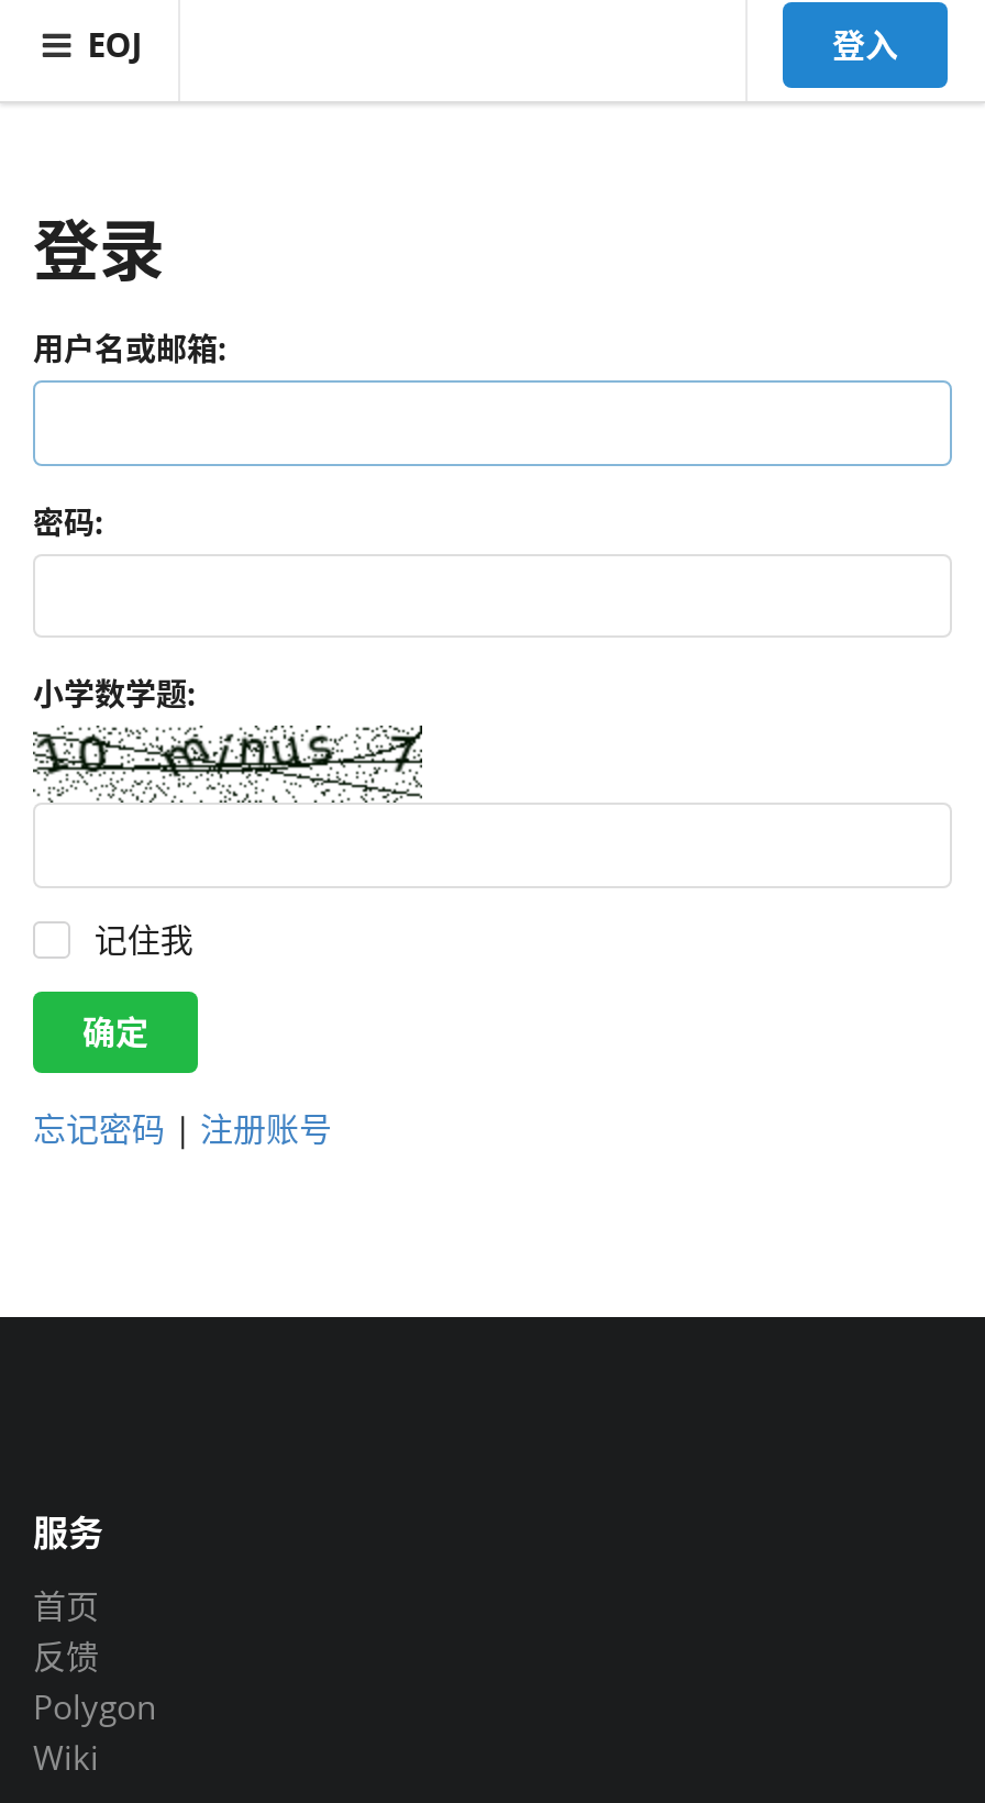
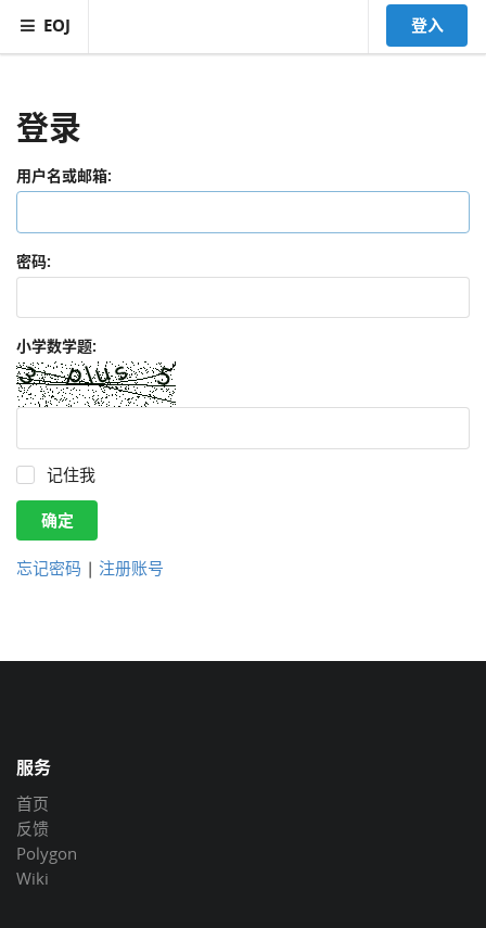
- [image]
+ [image]
